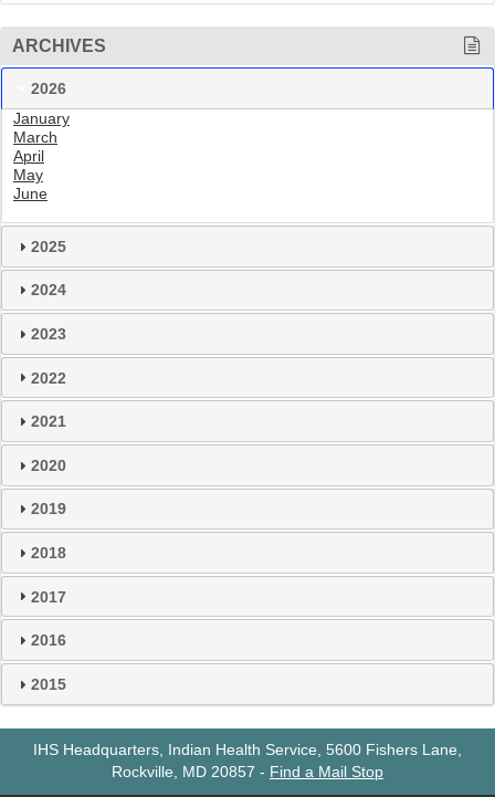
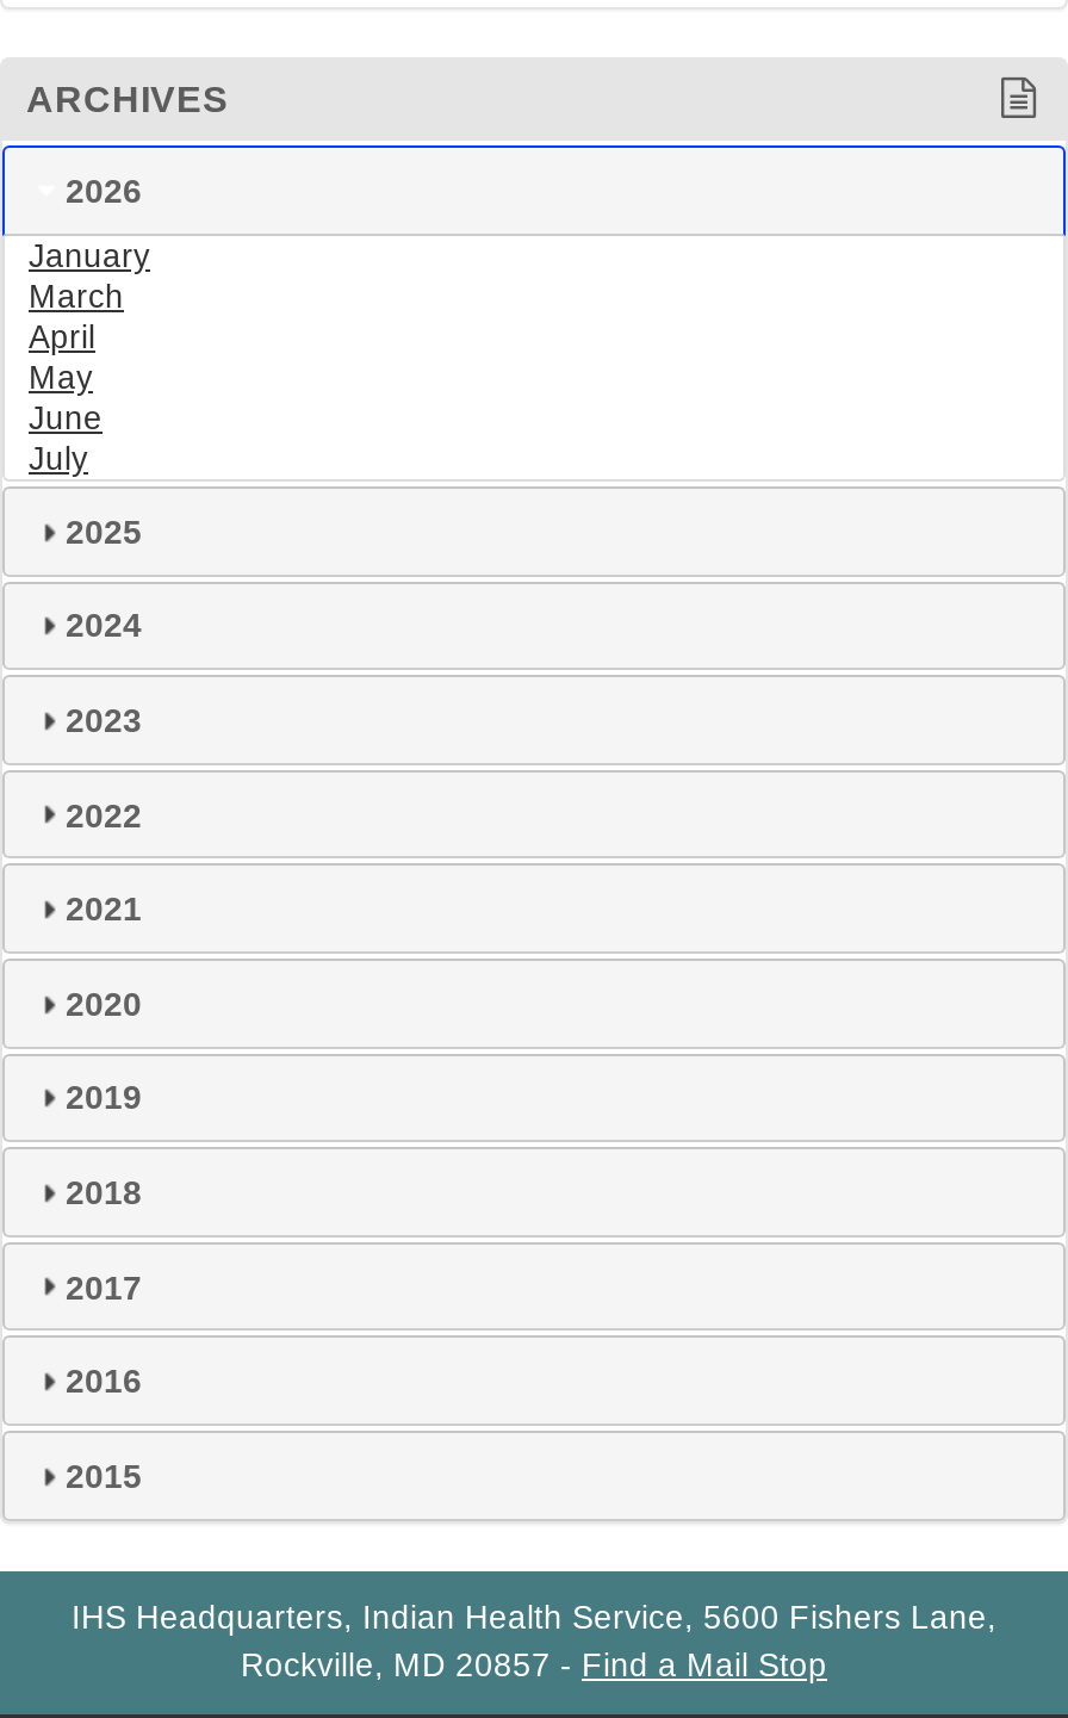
+ July
